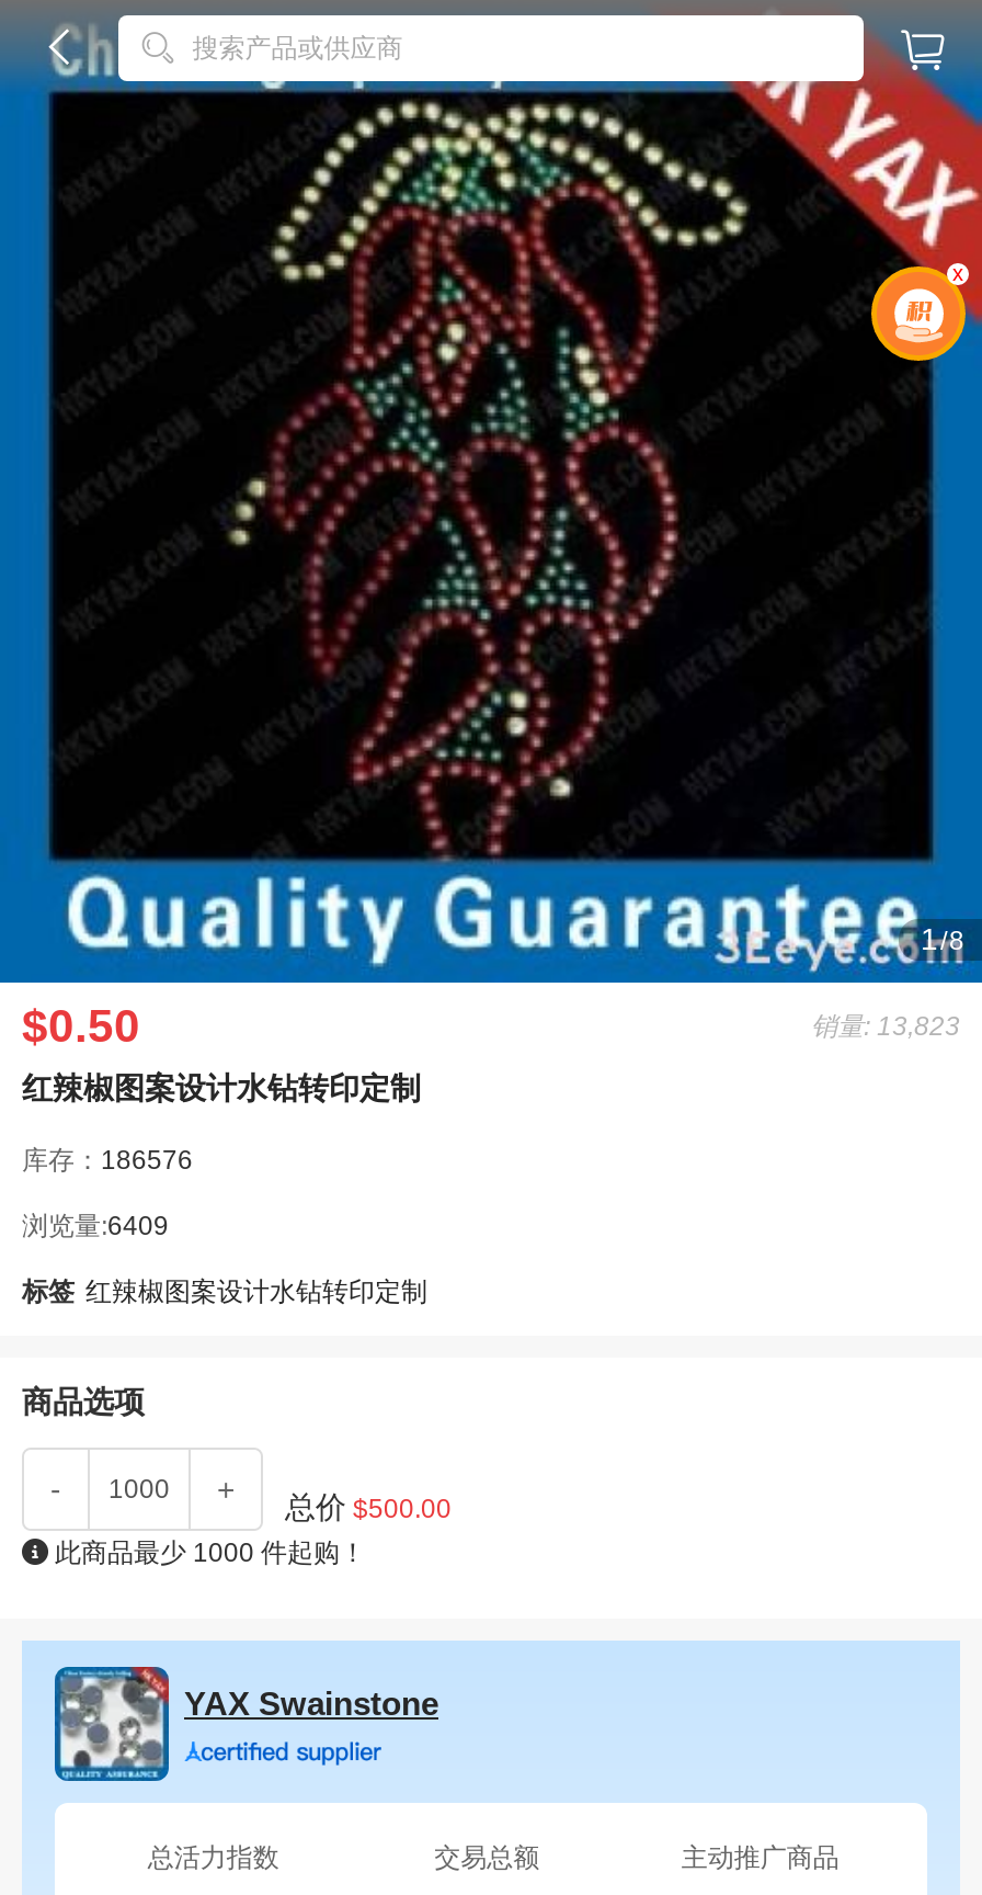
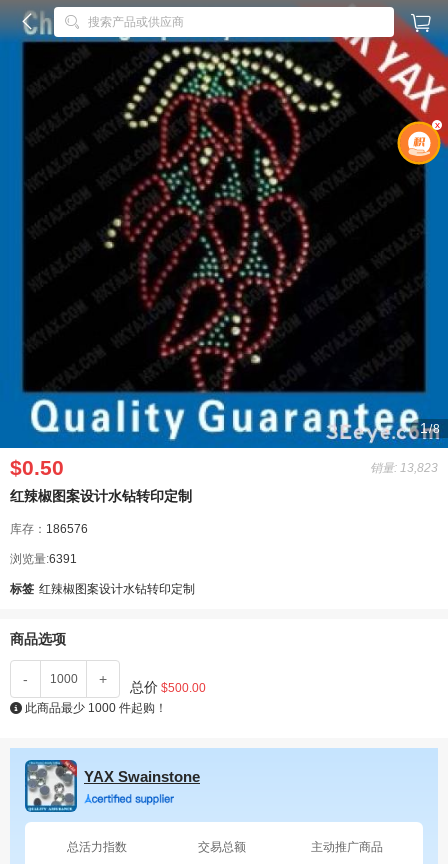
- 浏览量:6409
+ 浏览量:6391
